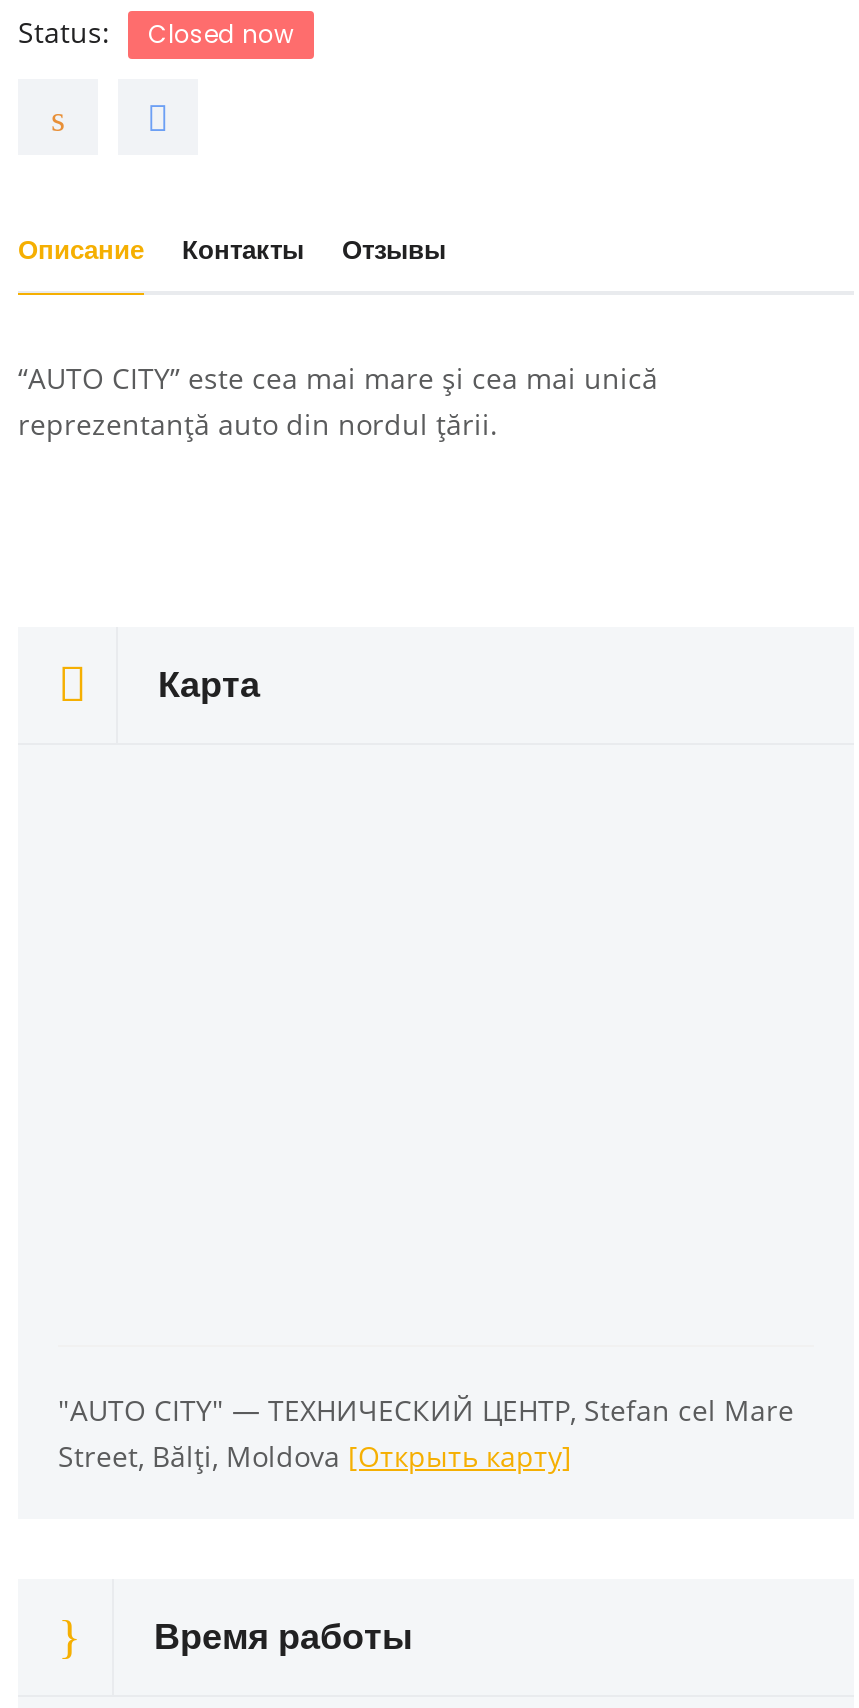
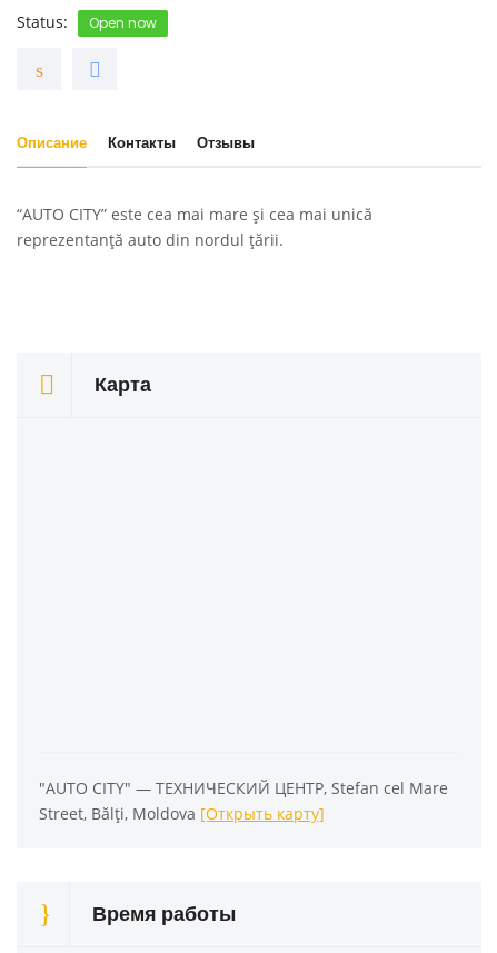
- Closed now
+ Open now
